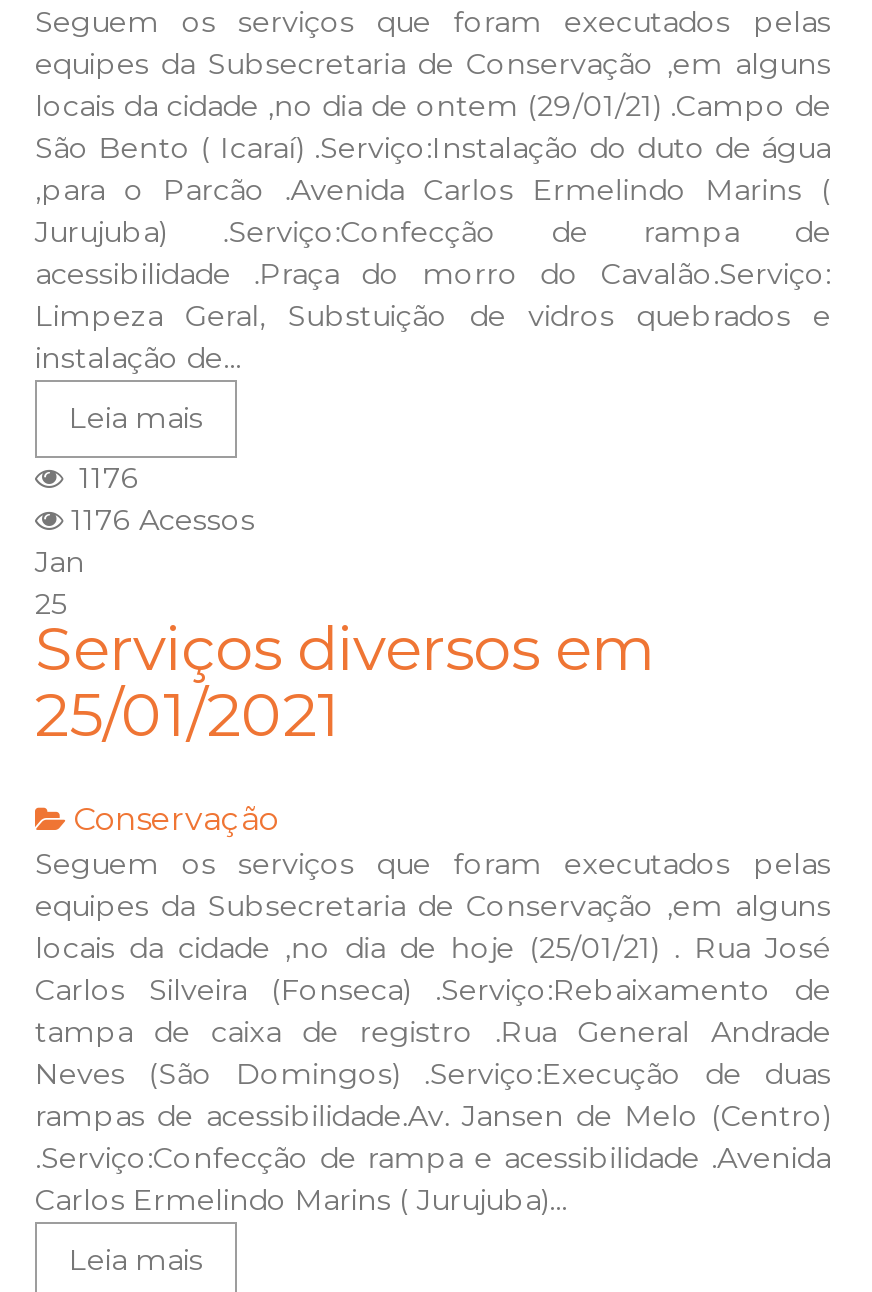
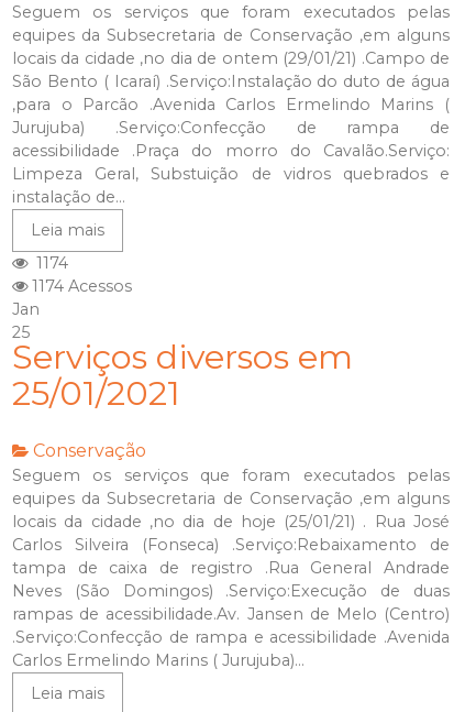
- 1176
+ 1174

- 1176 Acessos
+ 1174 Acessos
